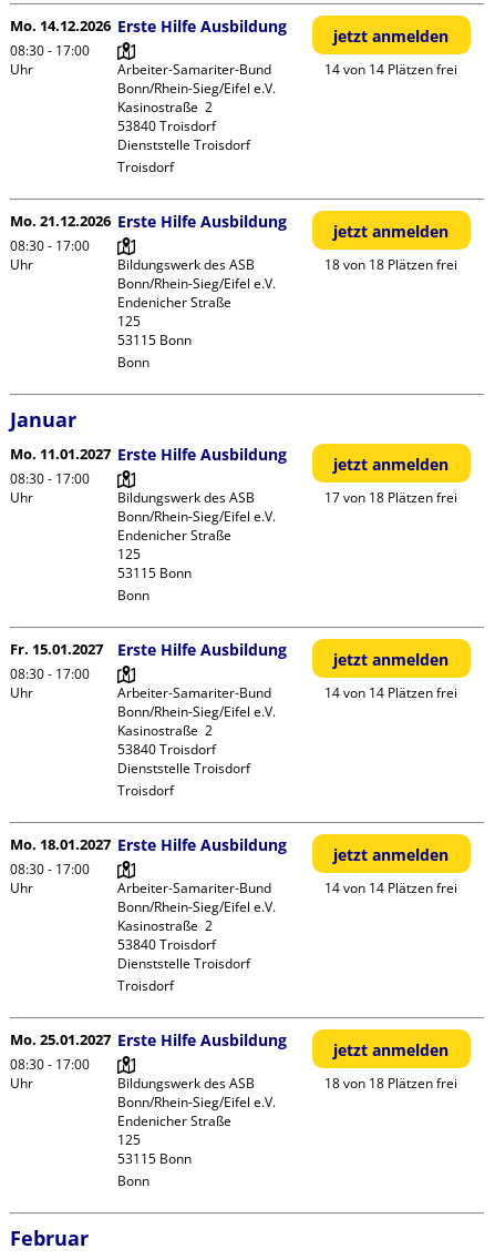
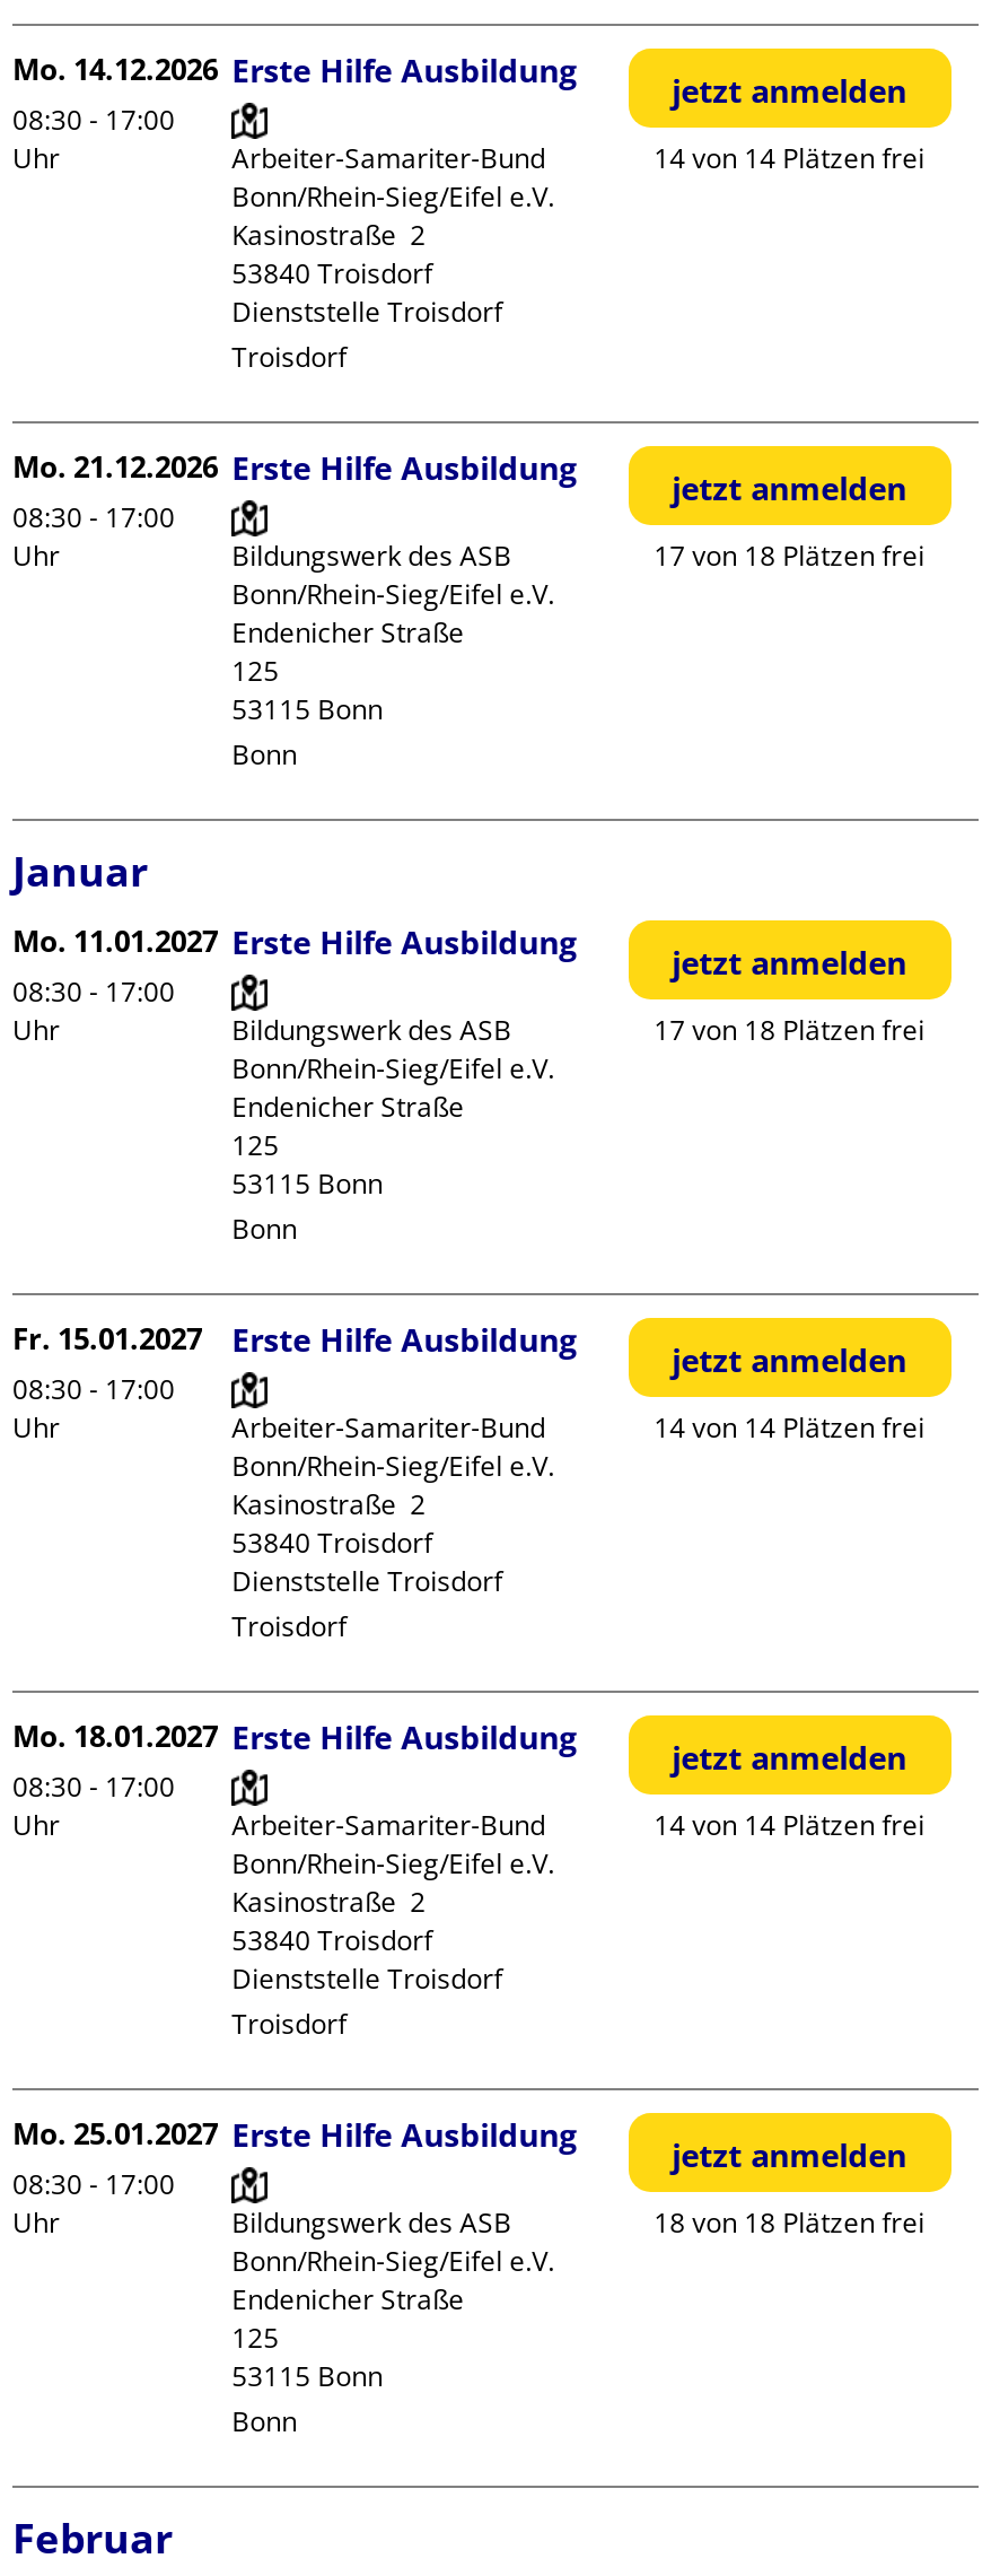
- 18 von 18 Plätzen frei
+ 17 von 18 Plätzen frei
